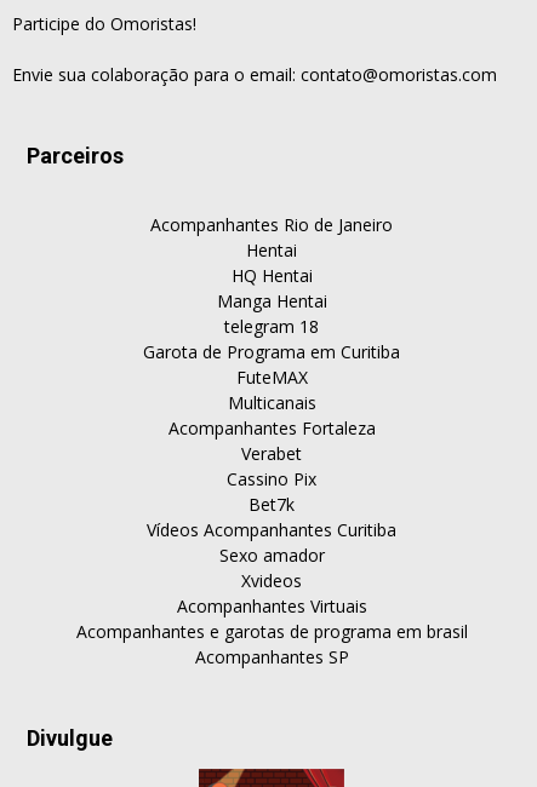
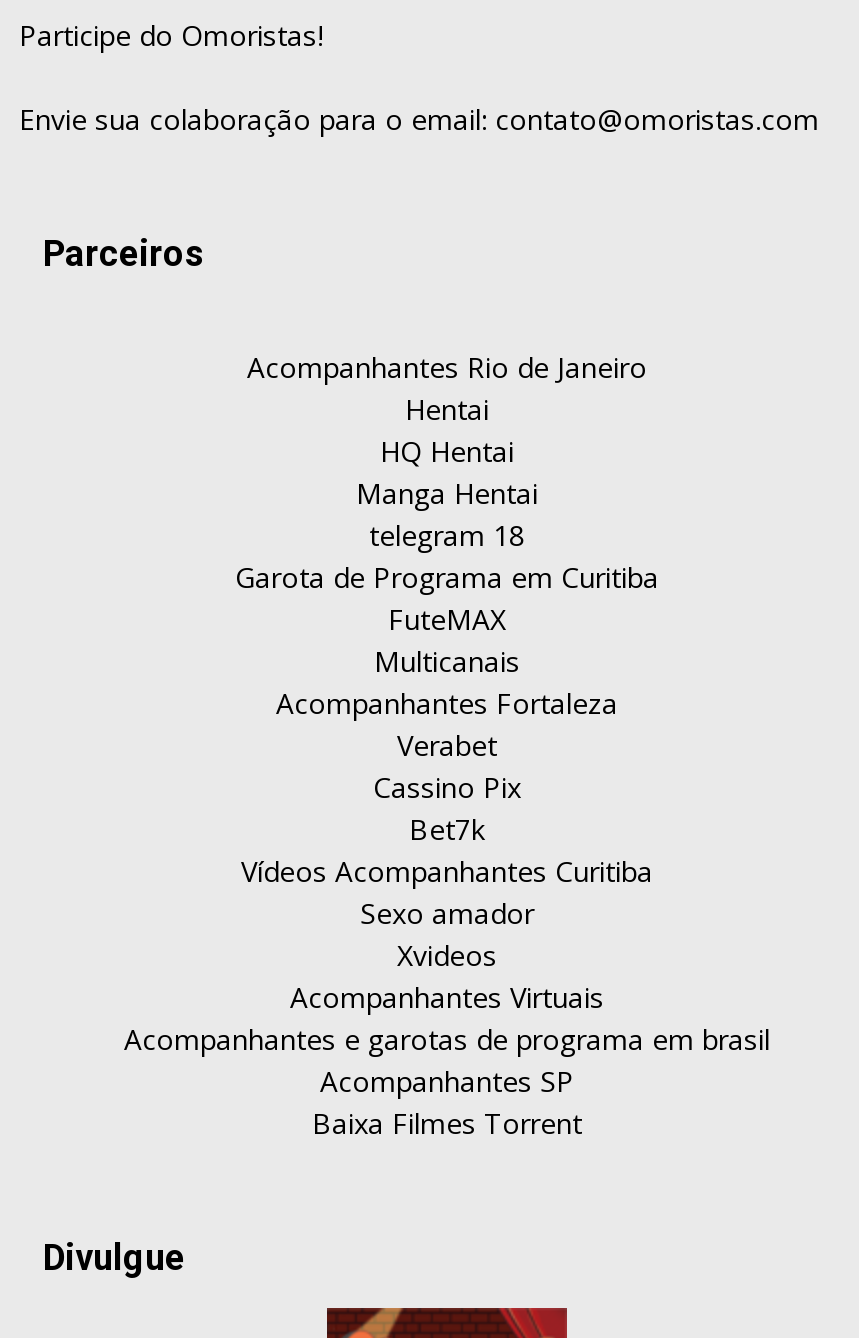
+ Baixa Filmes Torrent
